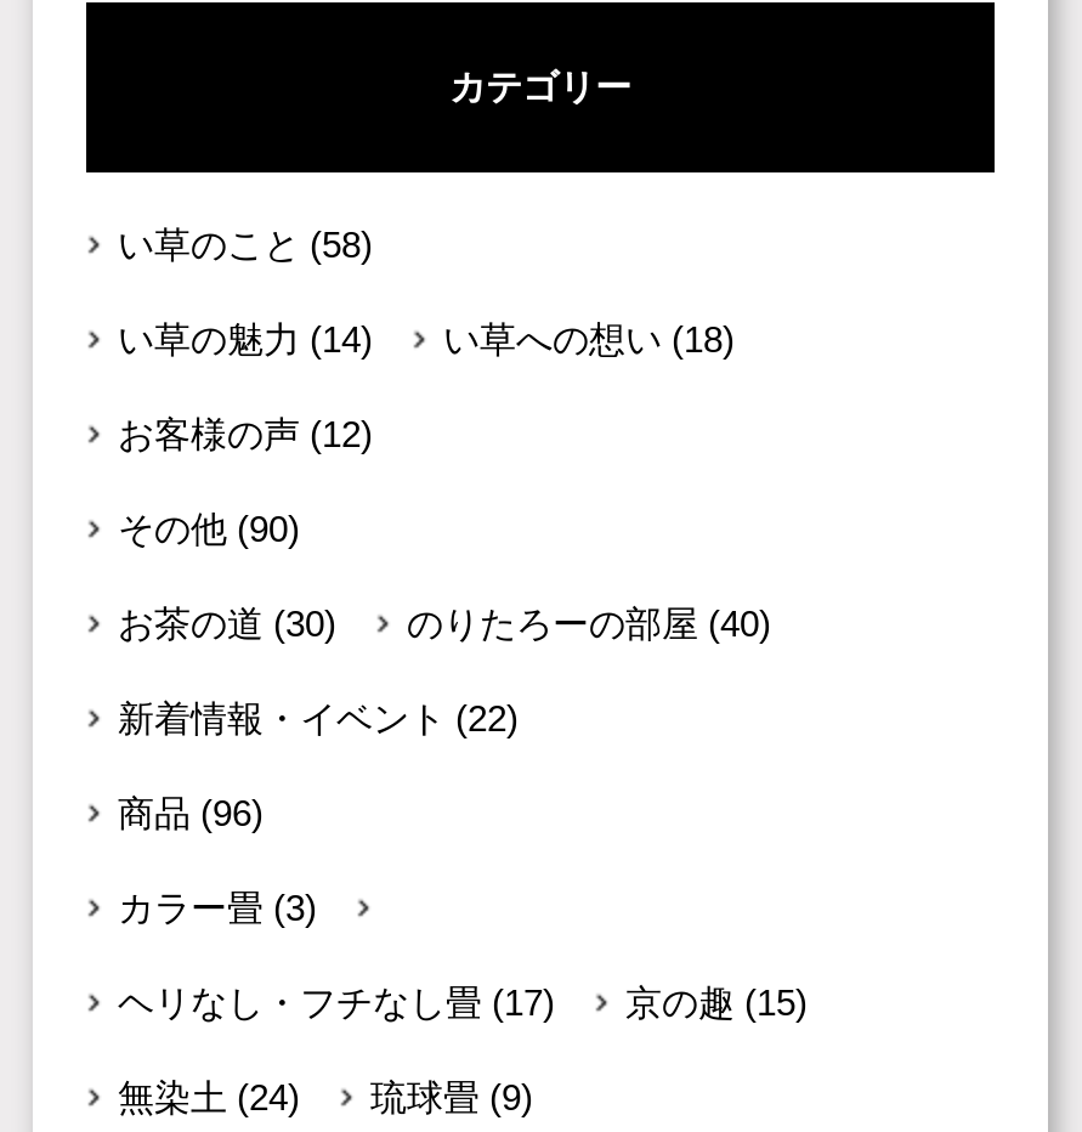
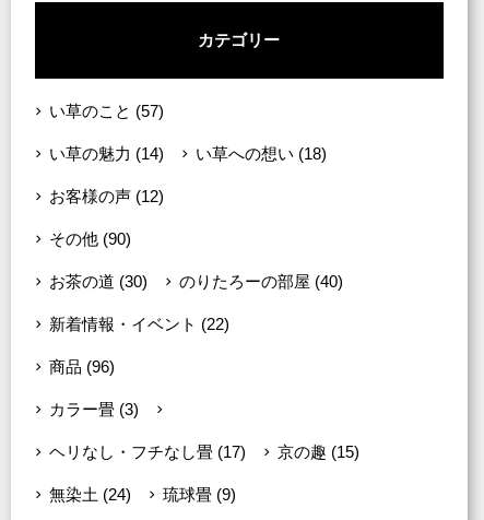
- い草のこと(58)
+ い草のこと(57)
